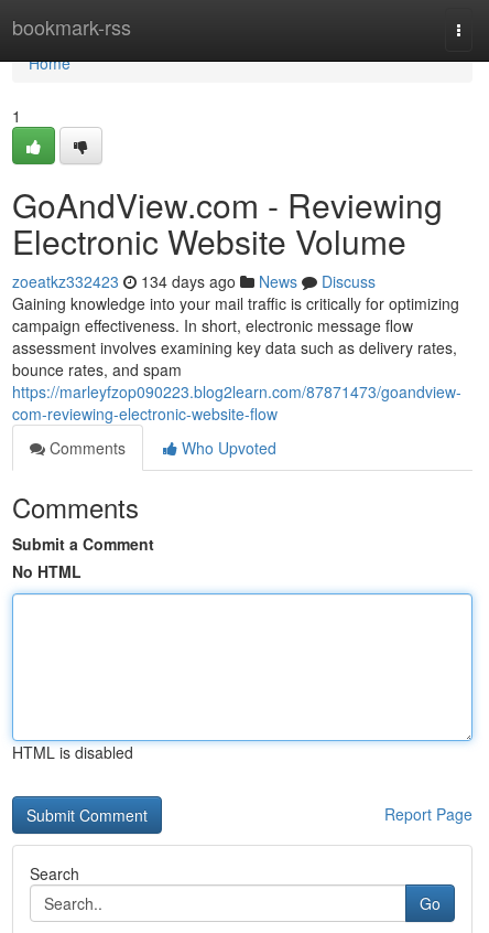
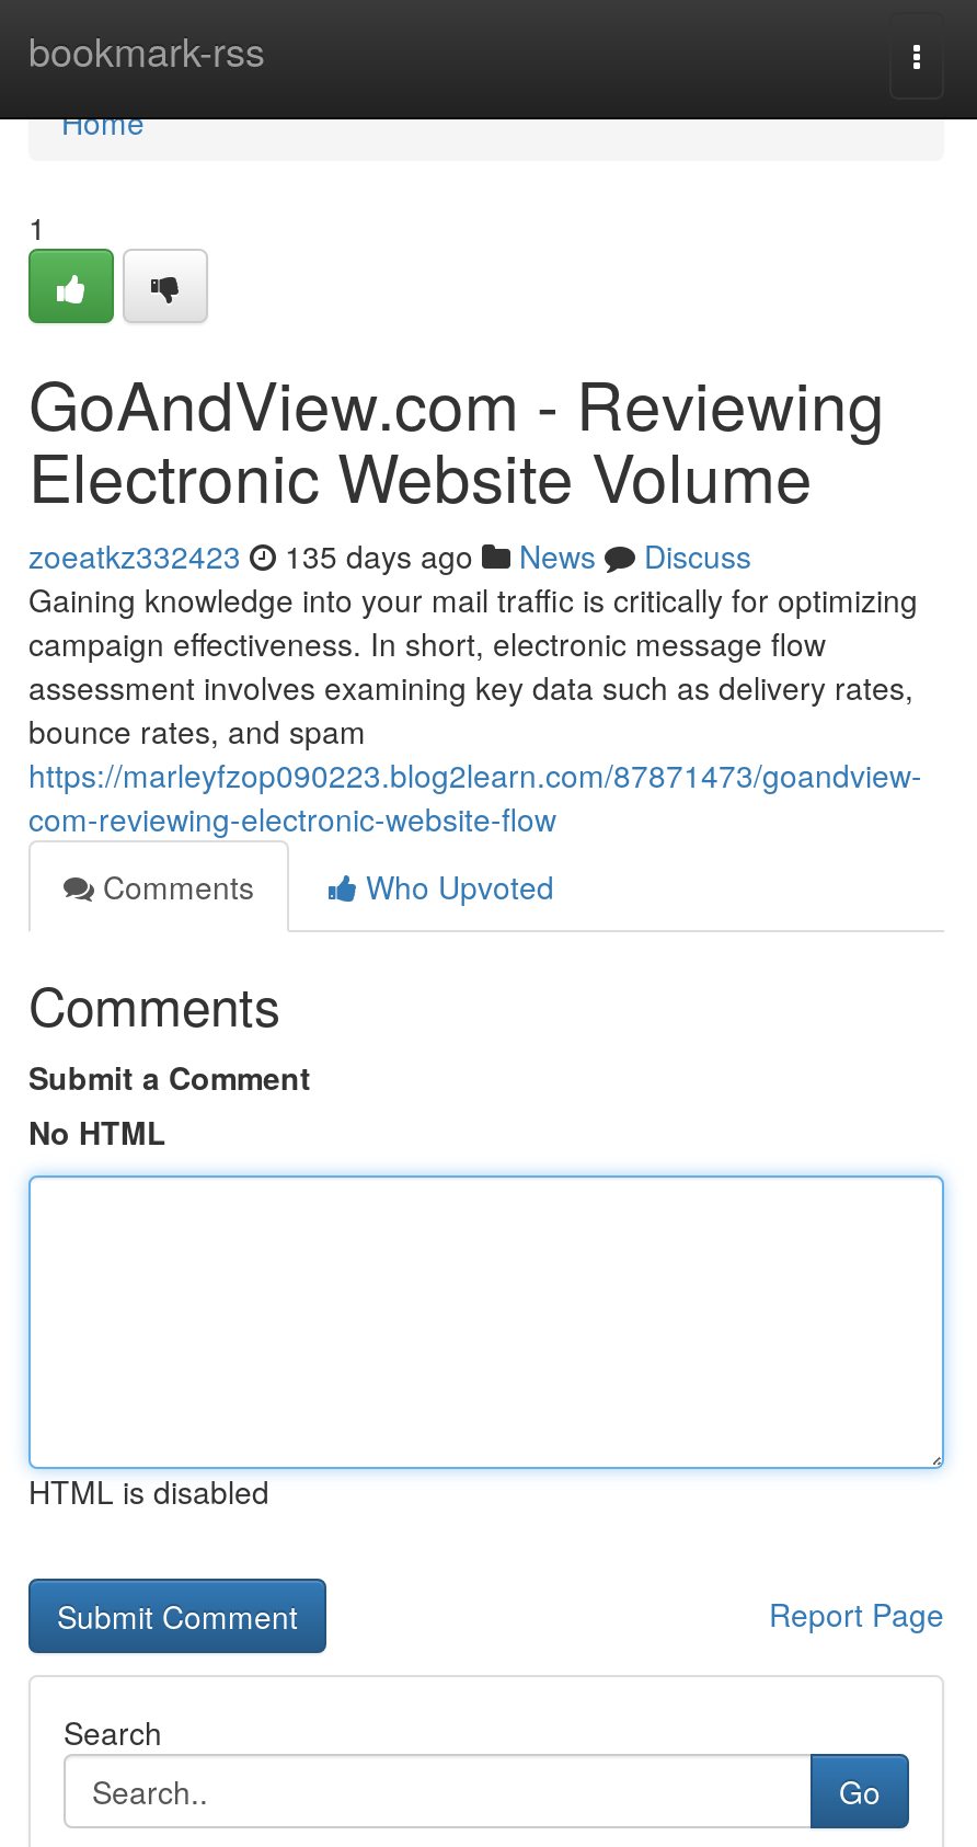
- zoeatkz332423 134 days ago News Discuss
+ zoeatkz332423 135 days ago News Discuss
